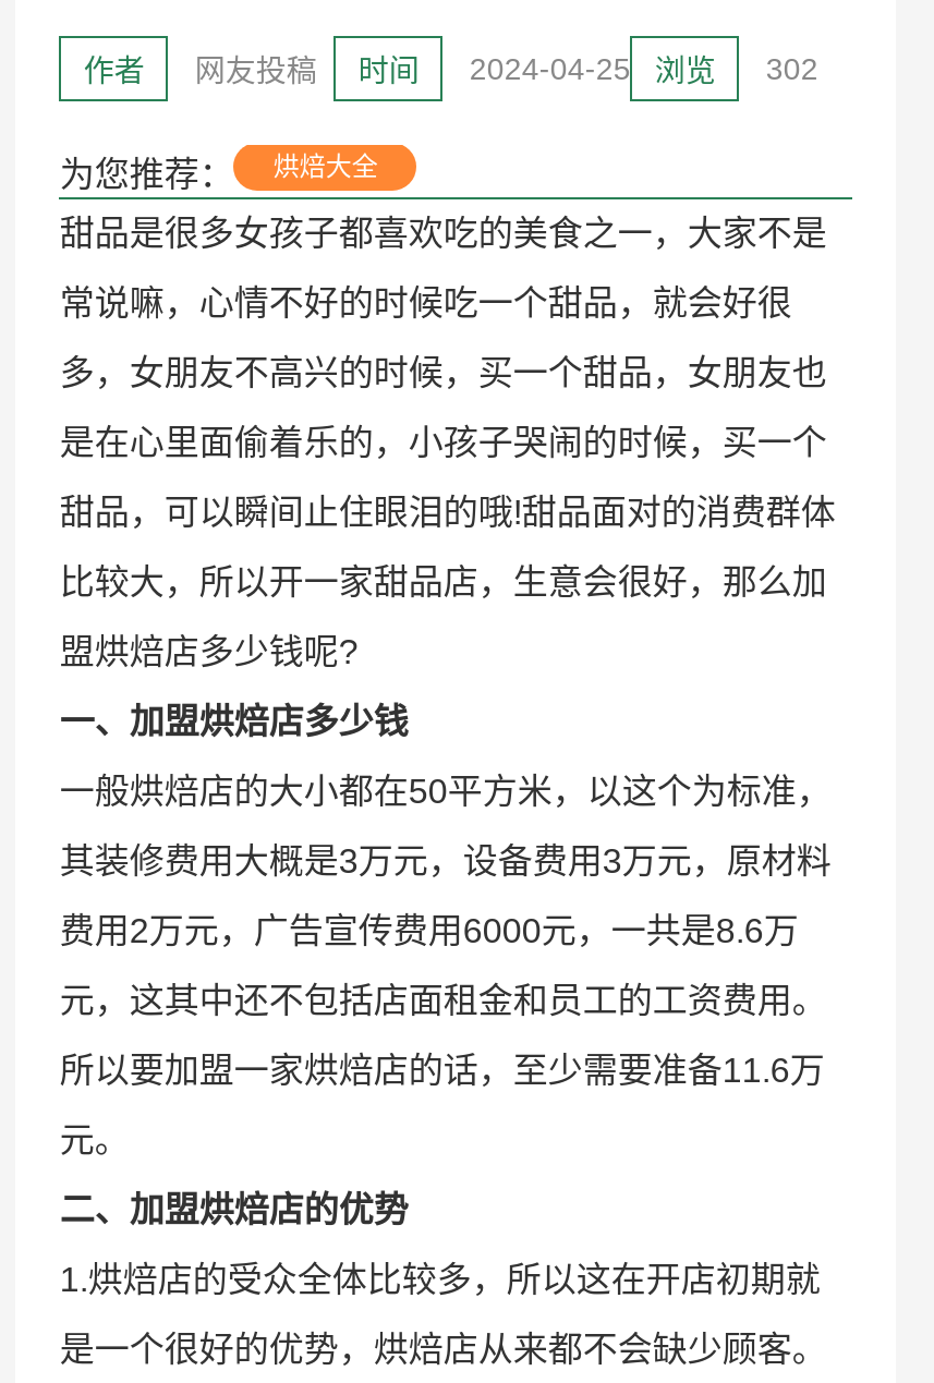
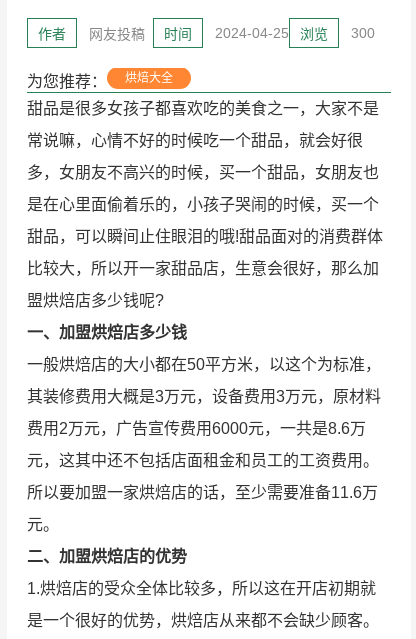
- 作者 网友投稿 时间 2024-04-25 浏览 302
+ 作者 网友投稿 时间 2024-04-25 浏览 300
